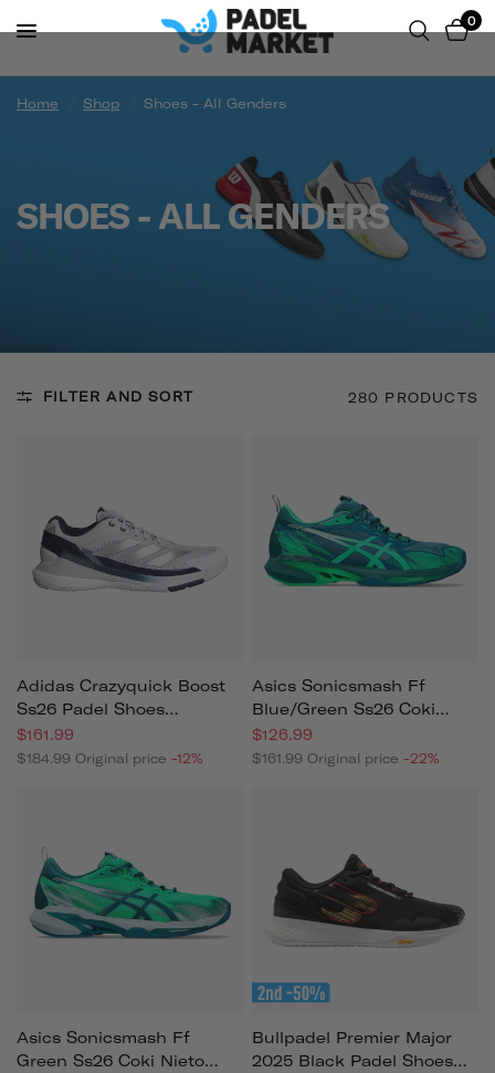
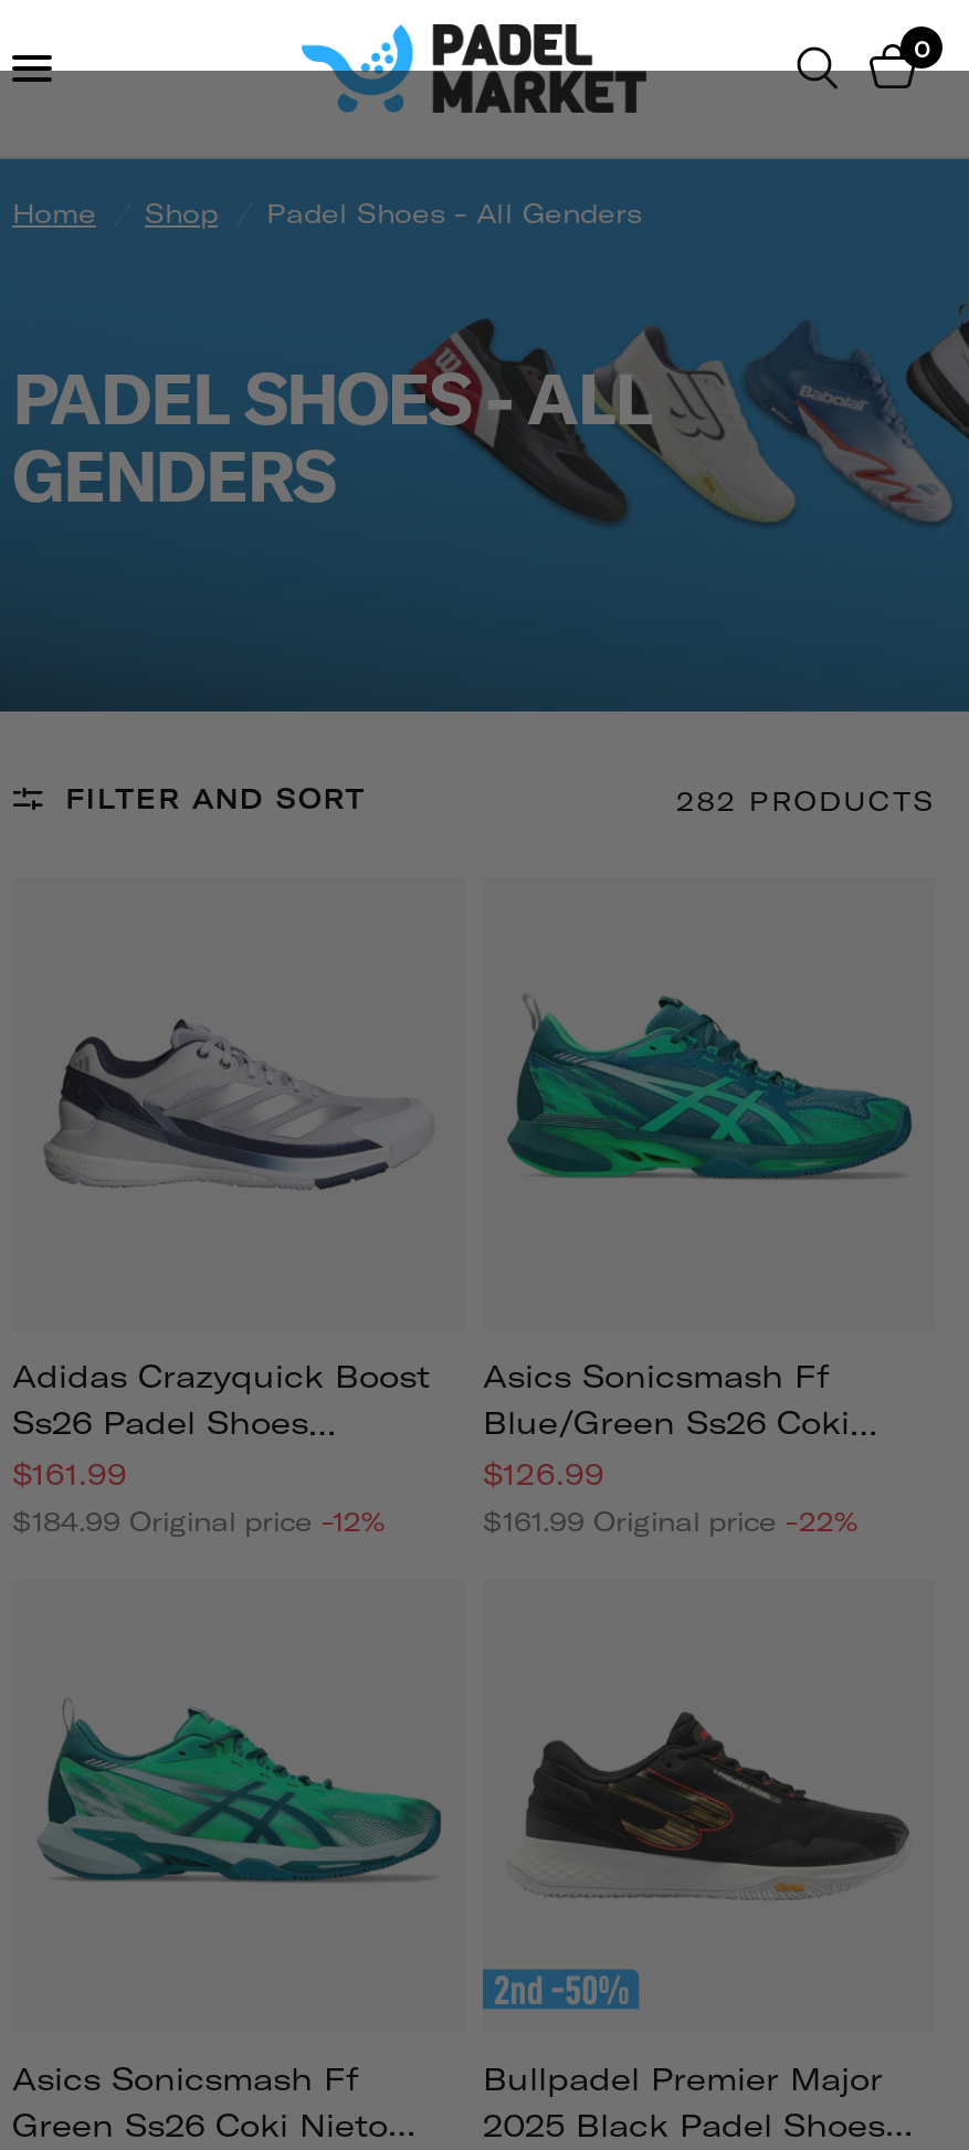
- Home / Shop / Shoes - All Genders
+ Home / Shop / Padel Shoes - All Genders

- SHOES - ALL GENDERS
+ PADEL SHOES - ALL
+ GENDERS

- 280 PRODUCTS
+ 282 PRODUCTS
